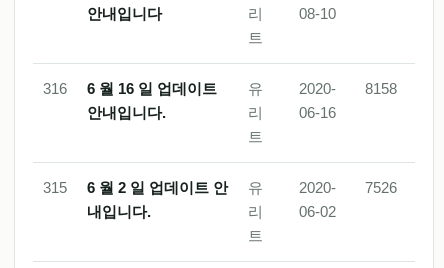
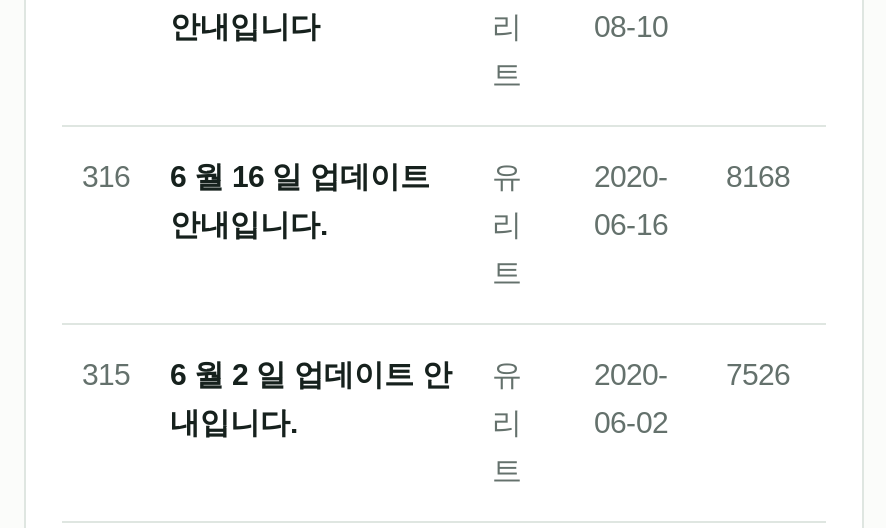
- 2020- 8158
+ 2020- 8168
